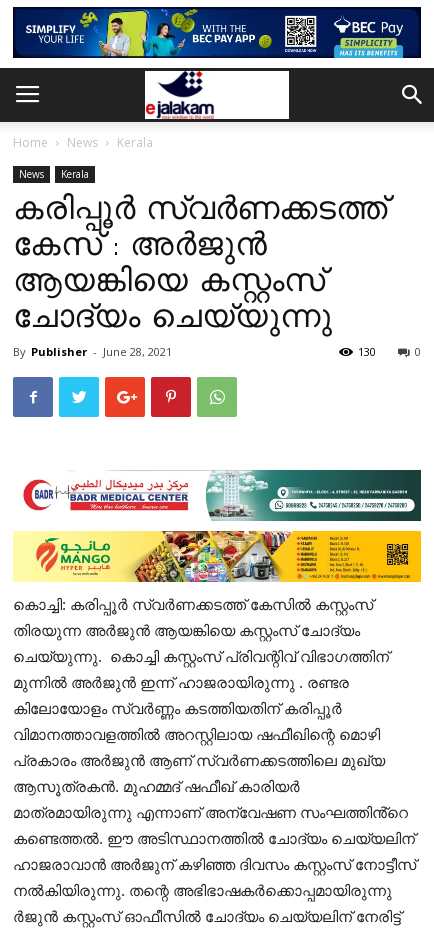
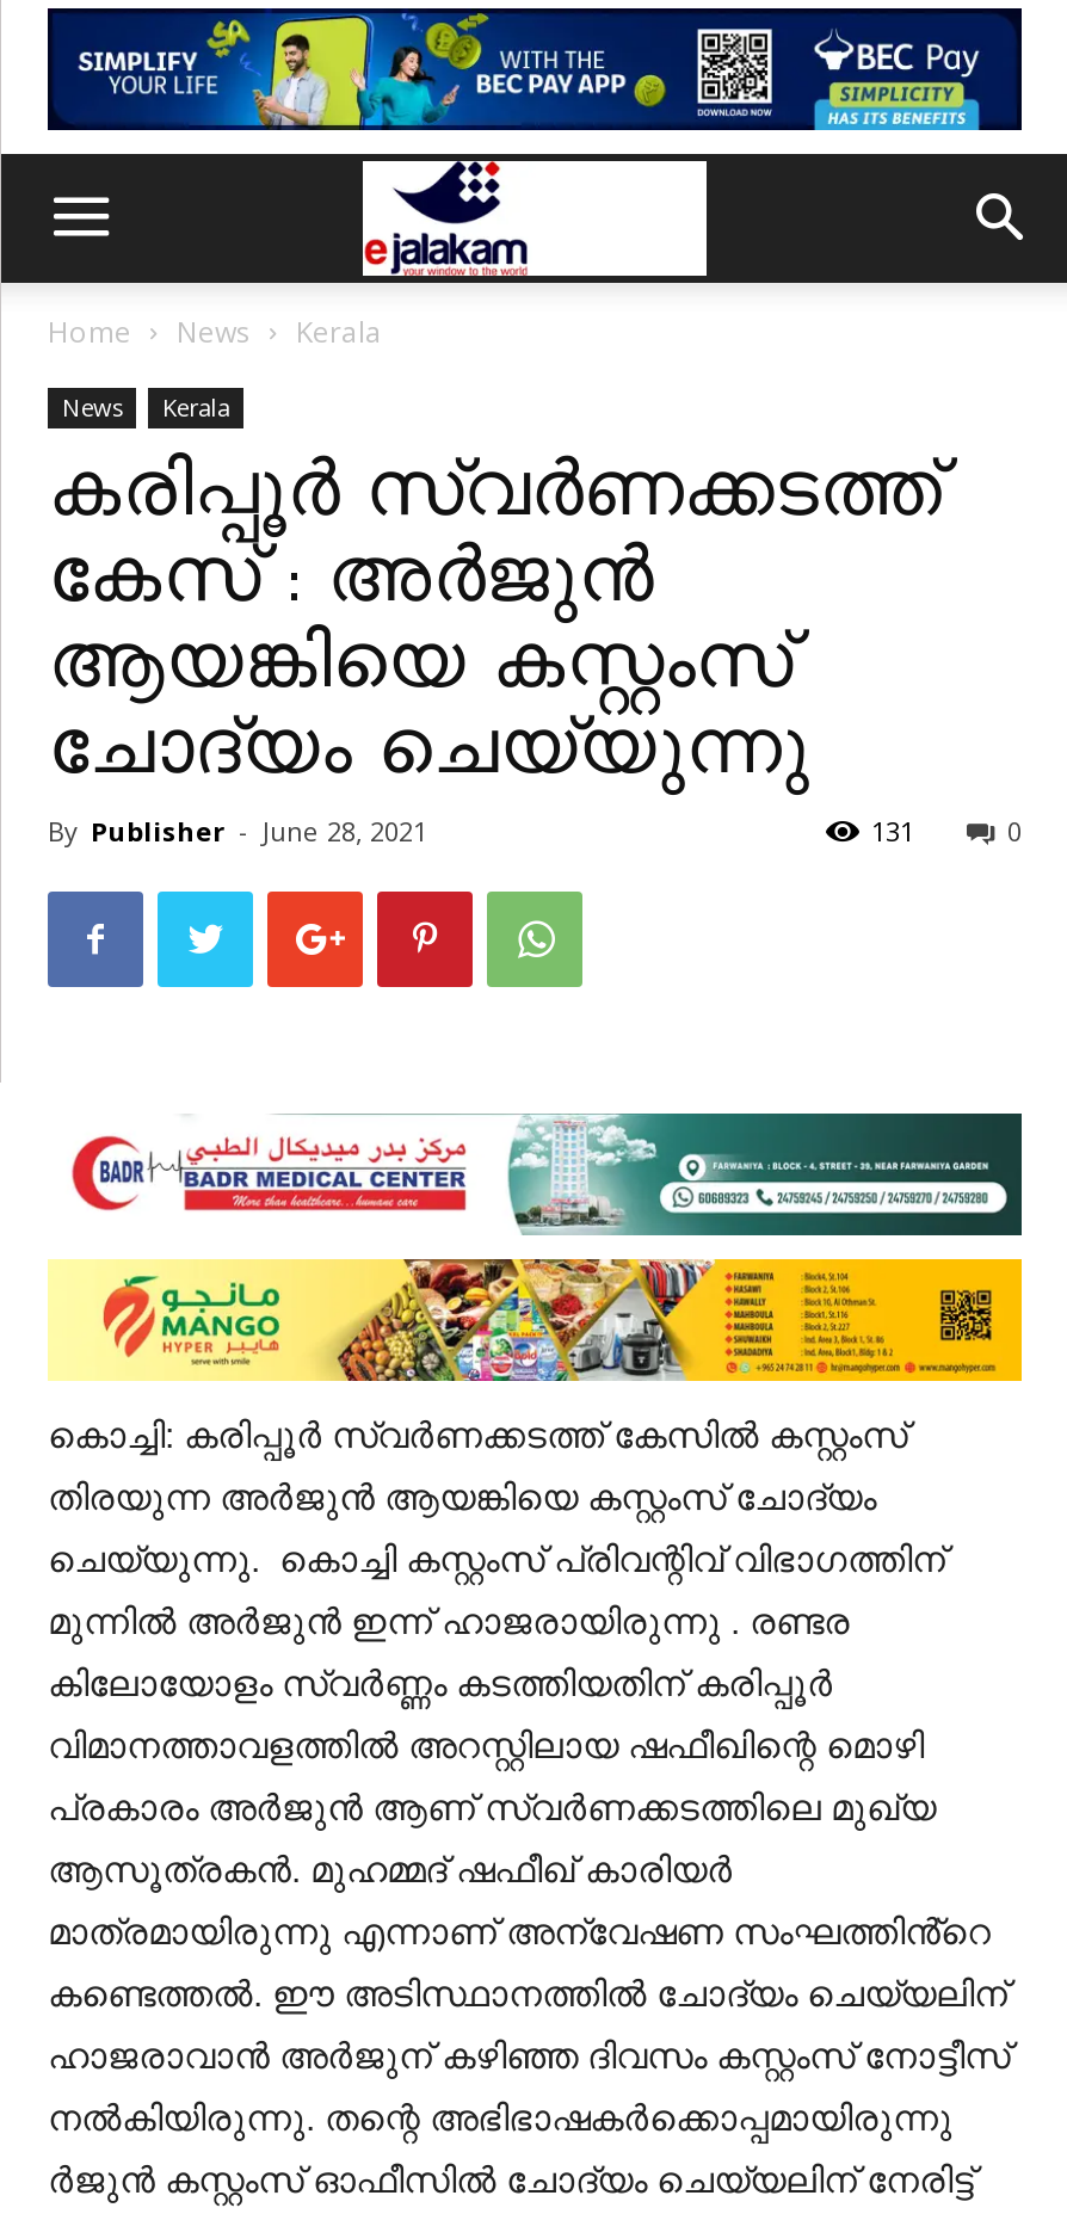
- 130
+ 131
